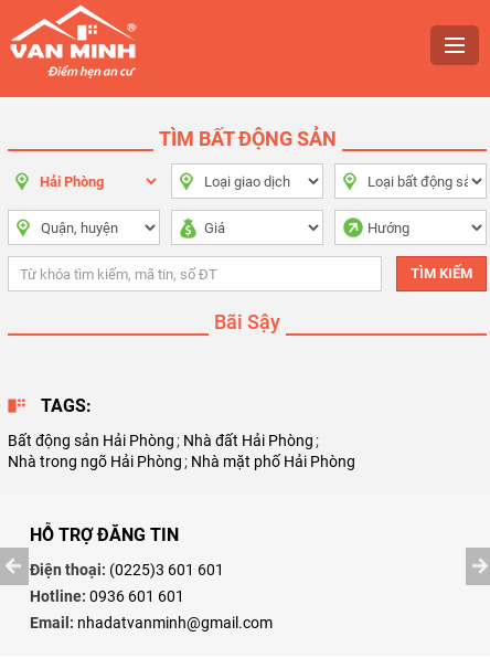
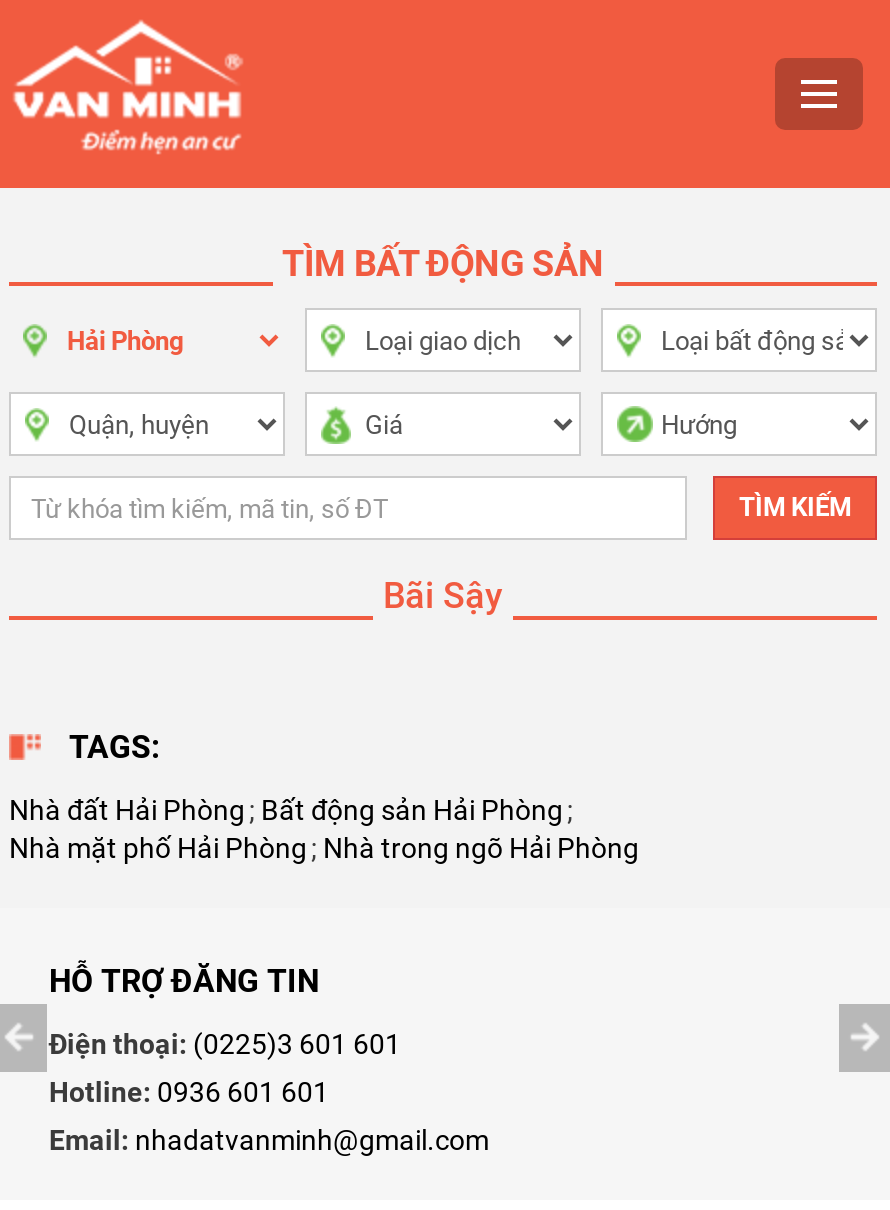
- Bất động sản Hải Phòng ; Nhà đất Hải Phòng ;
+ Nhà đất Hải Phòng ; Bất động sản Hải Phòng ;

- Nhà trong ngõ Hải Phòng ; Nhà mặt phố Hải Phòng
+ Nhà mặt phố Hải Phòng ; Nhà trong ngõ Hải Phòng
